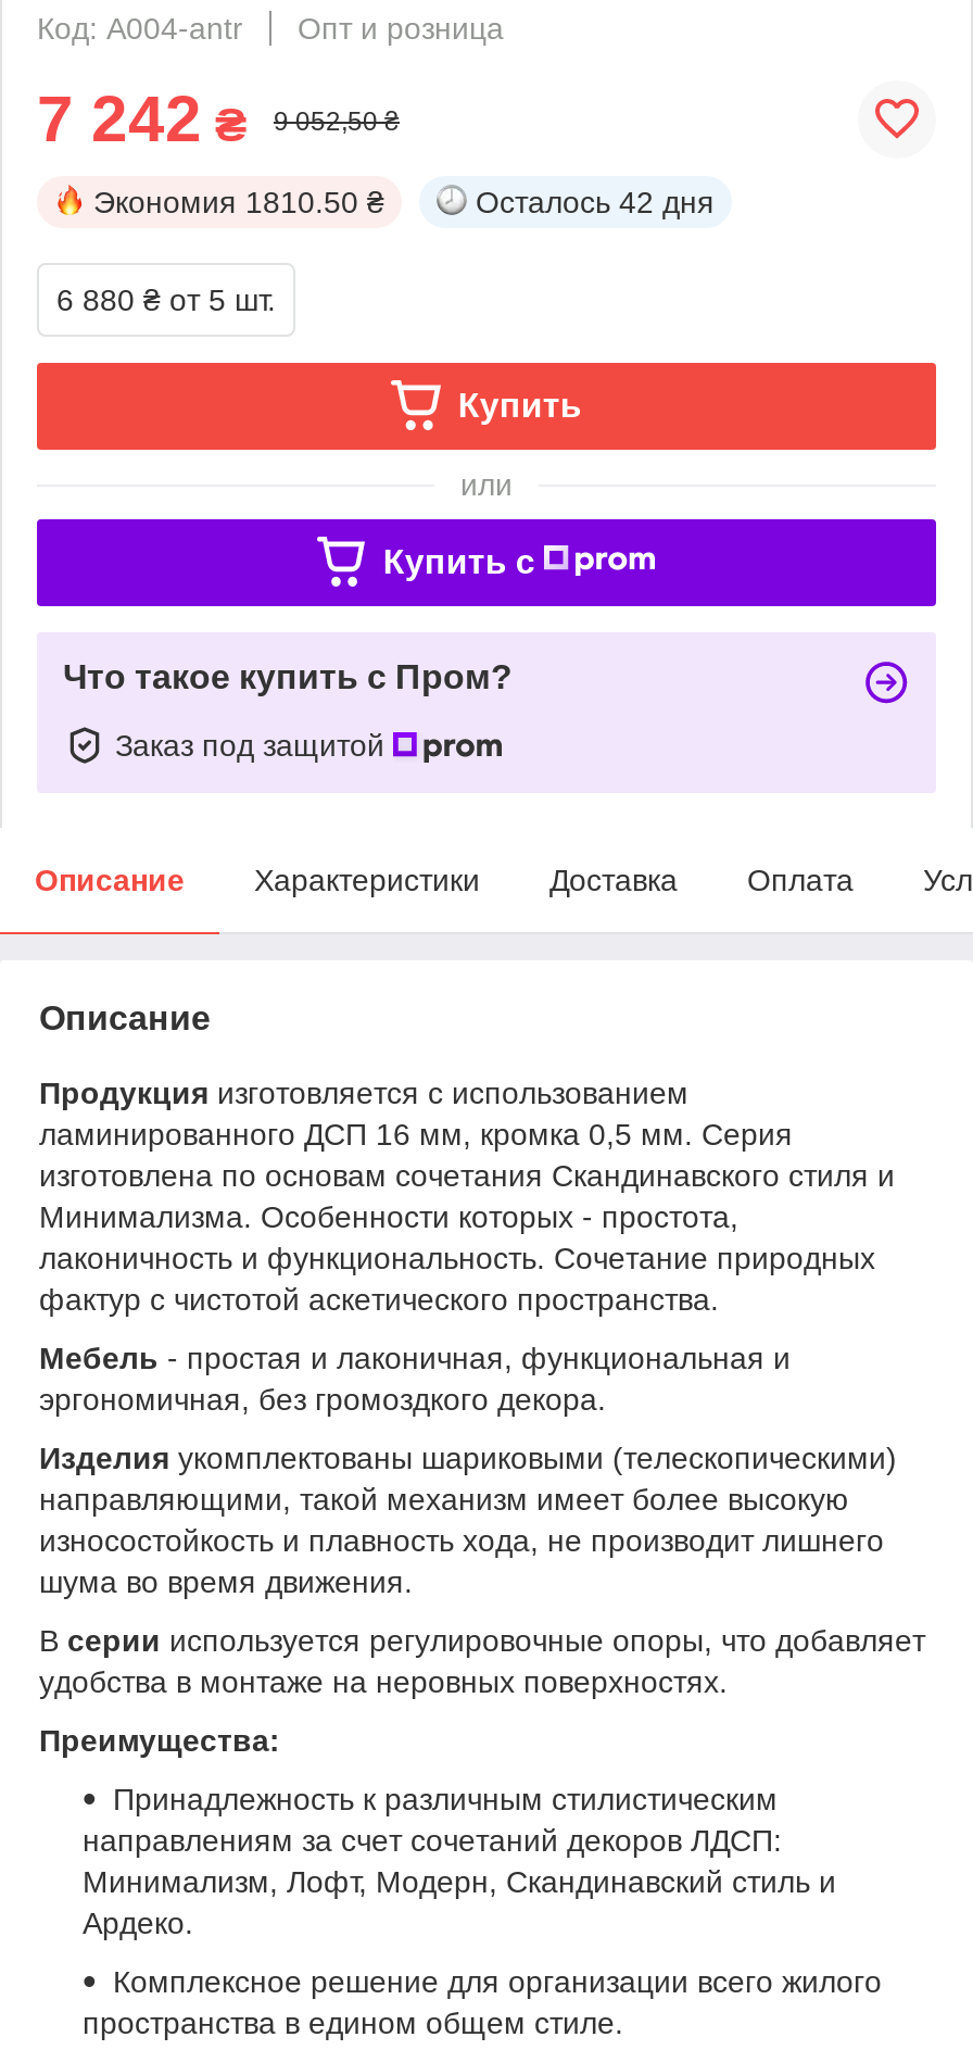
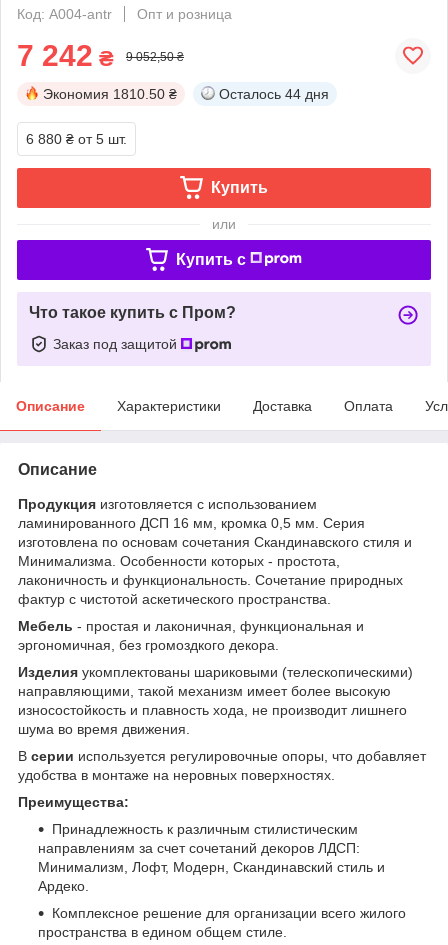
- Осталось 42 дня
+ Осталось 44 дня
